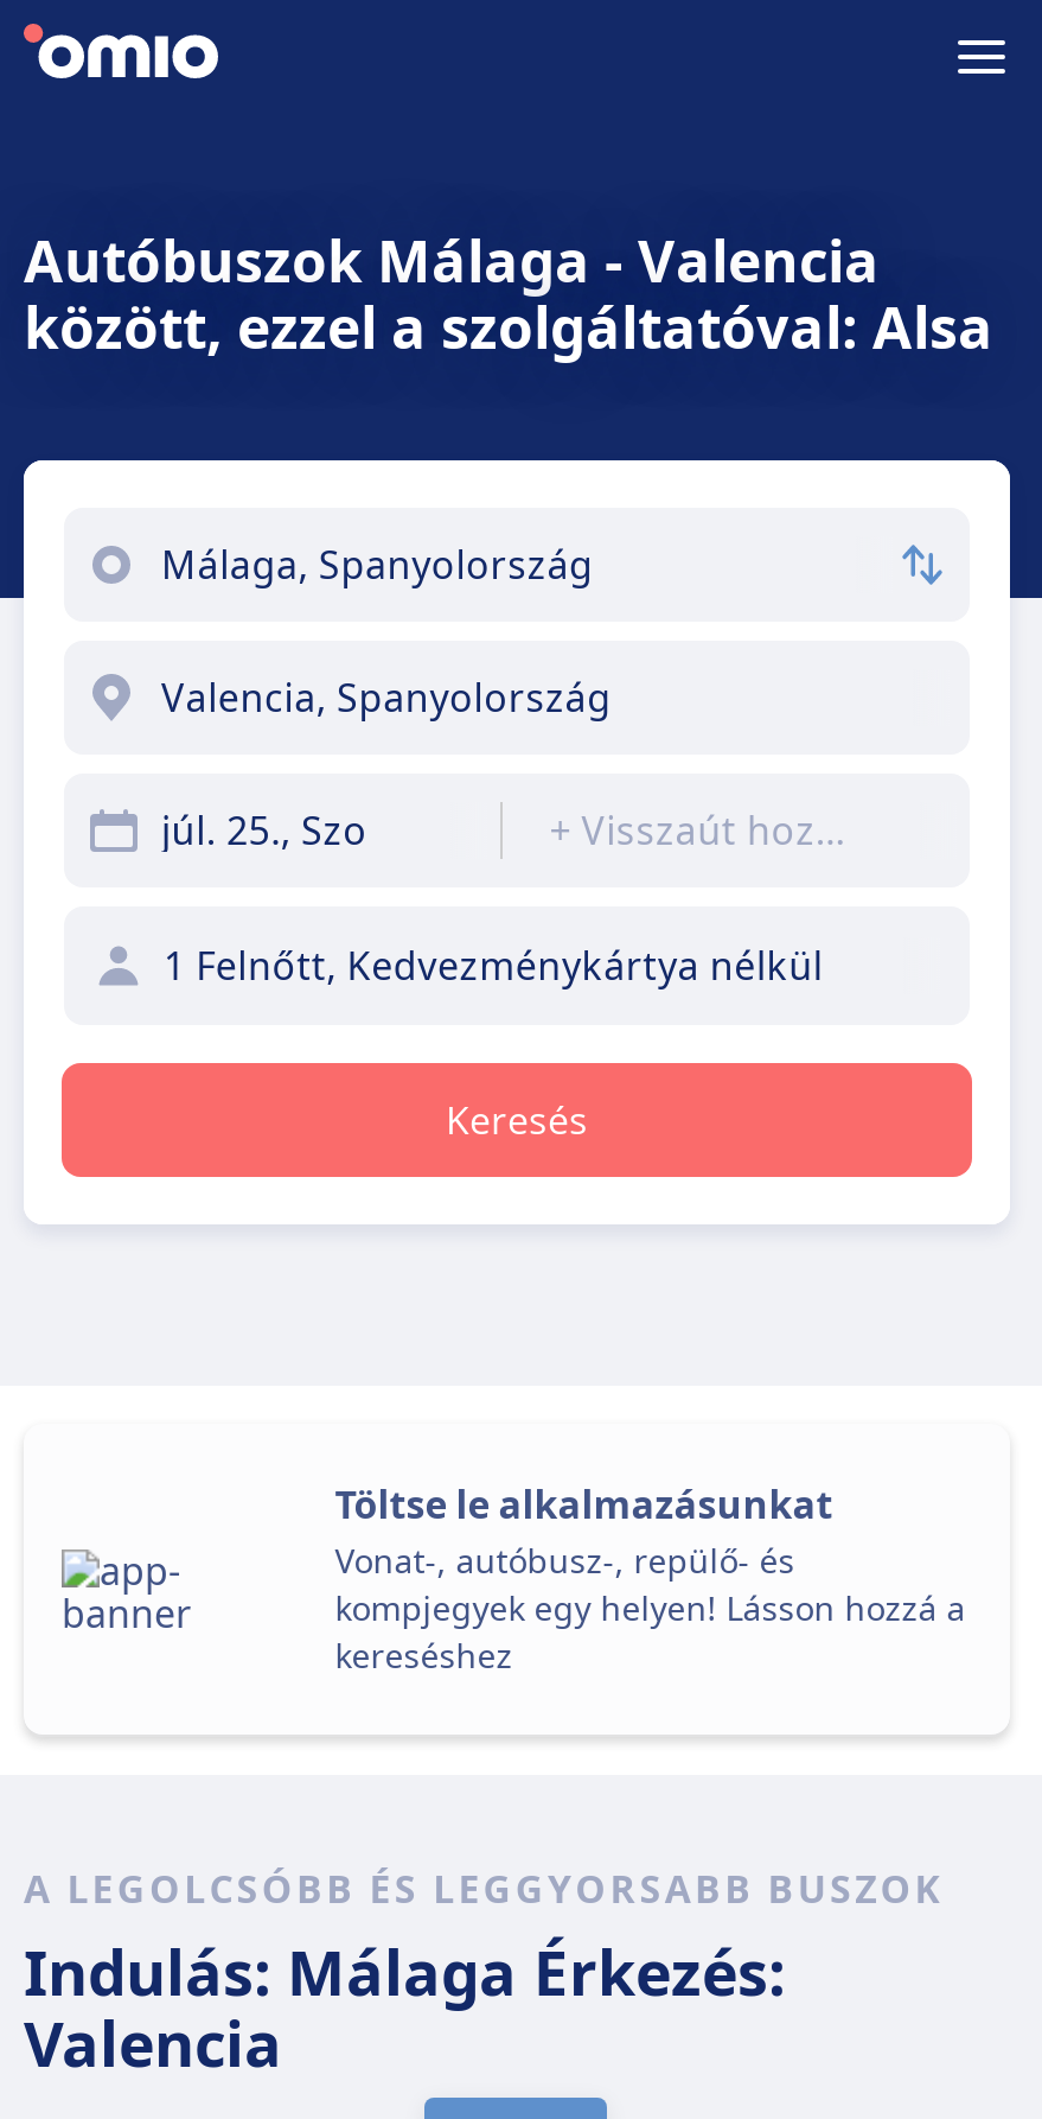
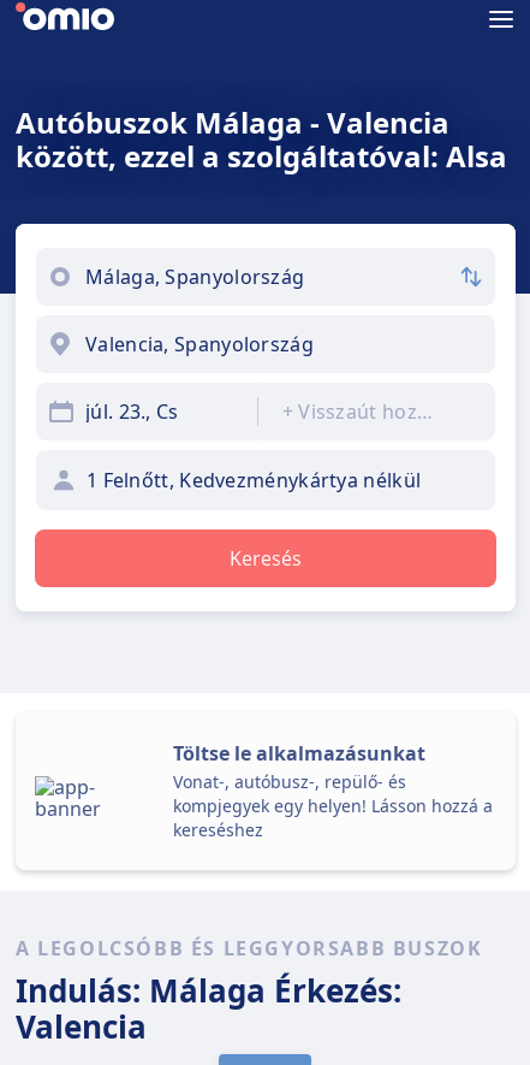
- júl. 25., Szo
+ júl. 23., Cs
